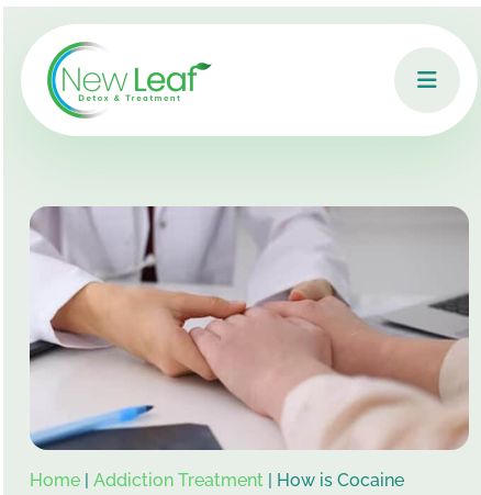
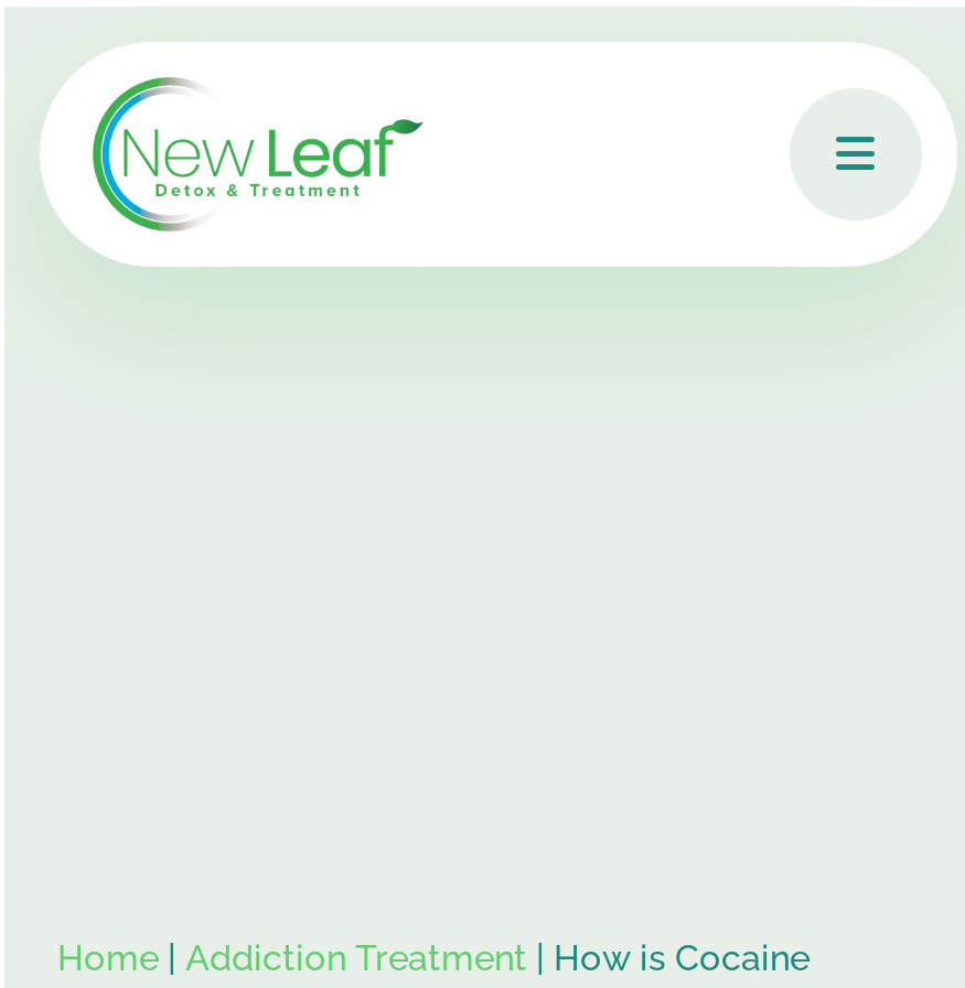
- [image]
